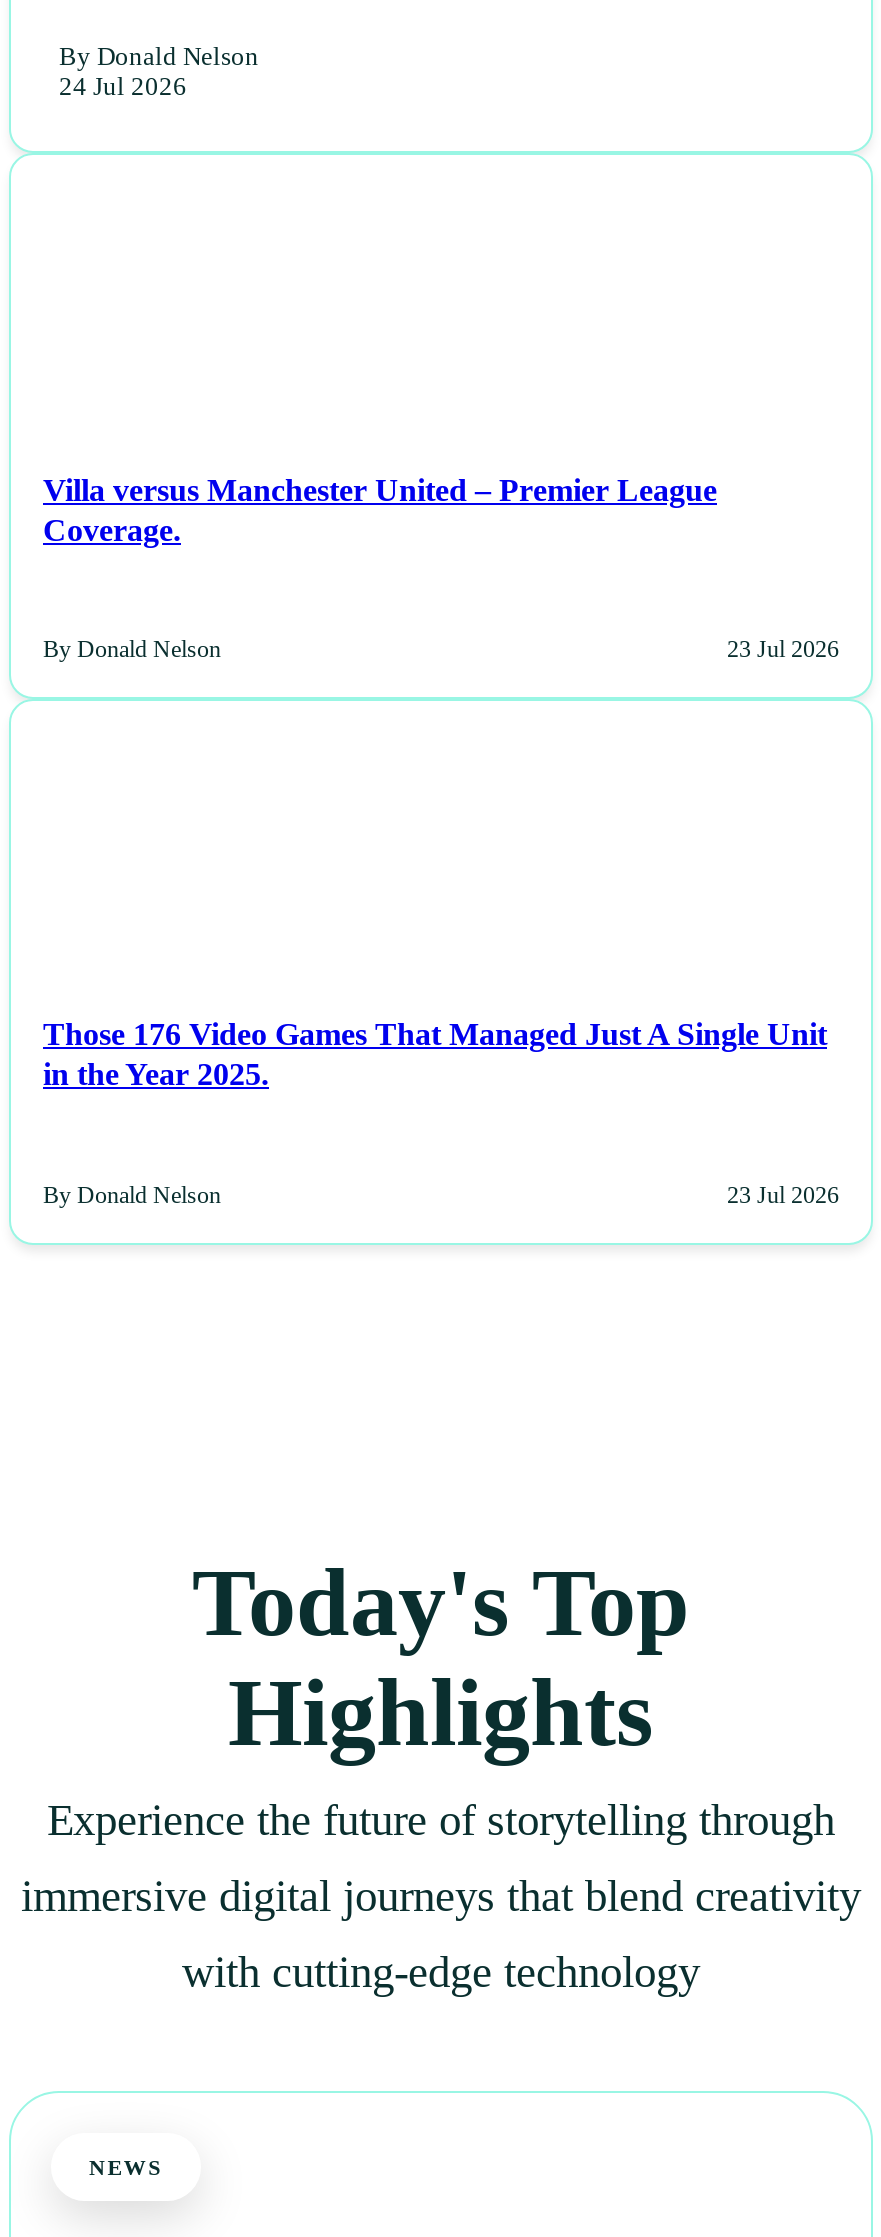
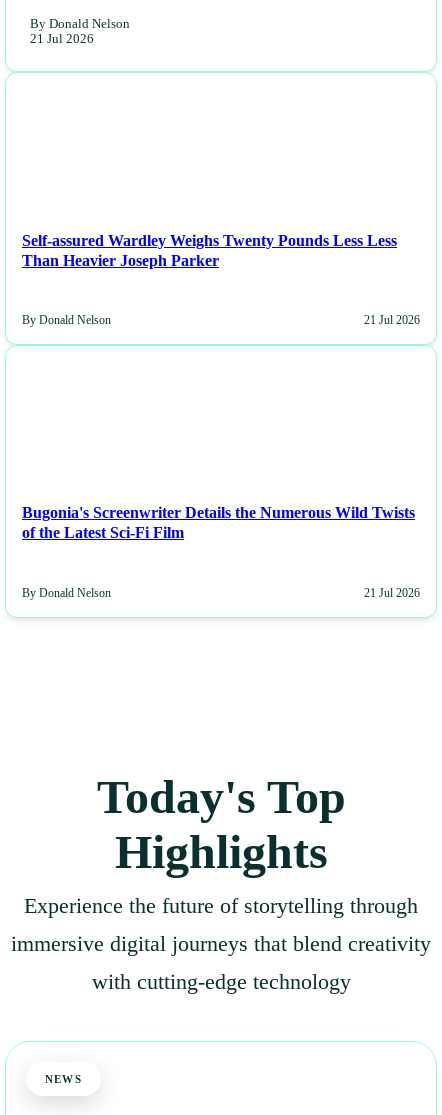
- 24 Jul 2026
+ 21 Jul 2026

- Villa versus Manchester United – Premier League
- Coverage.
+ Self-assured Wardley Weighs Twenty Pounds Less Less
+ Than Heavier Joseph Parker

- 23 Jul 2026
+ 21 Jul 2026

- Those 176 Video Games That Managed Just A Single Unit
- in the Year 2025.
+ Bugonia's Screenwriter Details the Numerous Wild Twists
+ of the Latest Sci-Fi Film

- 23 Jul 2026
+ 21 Jul 2026
